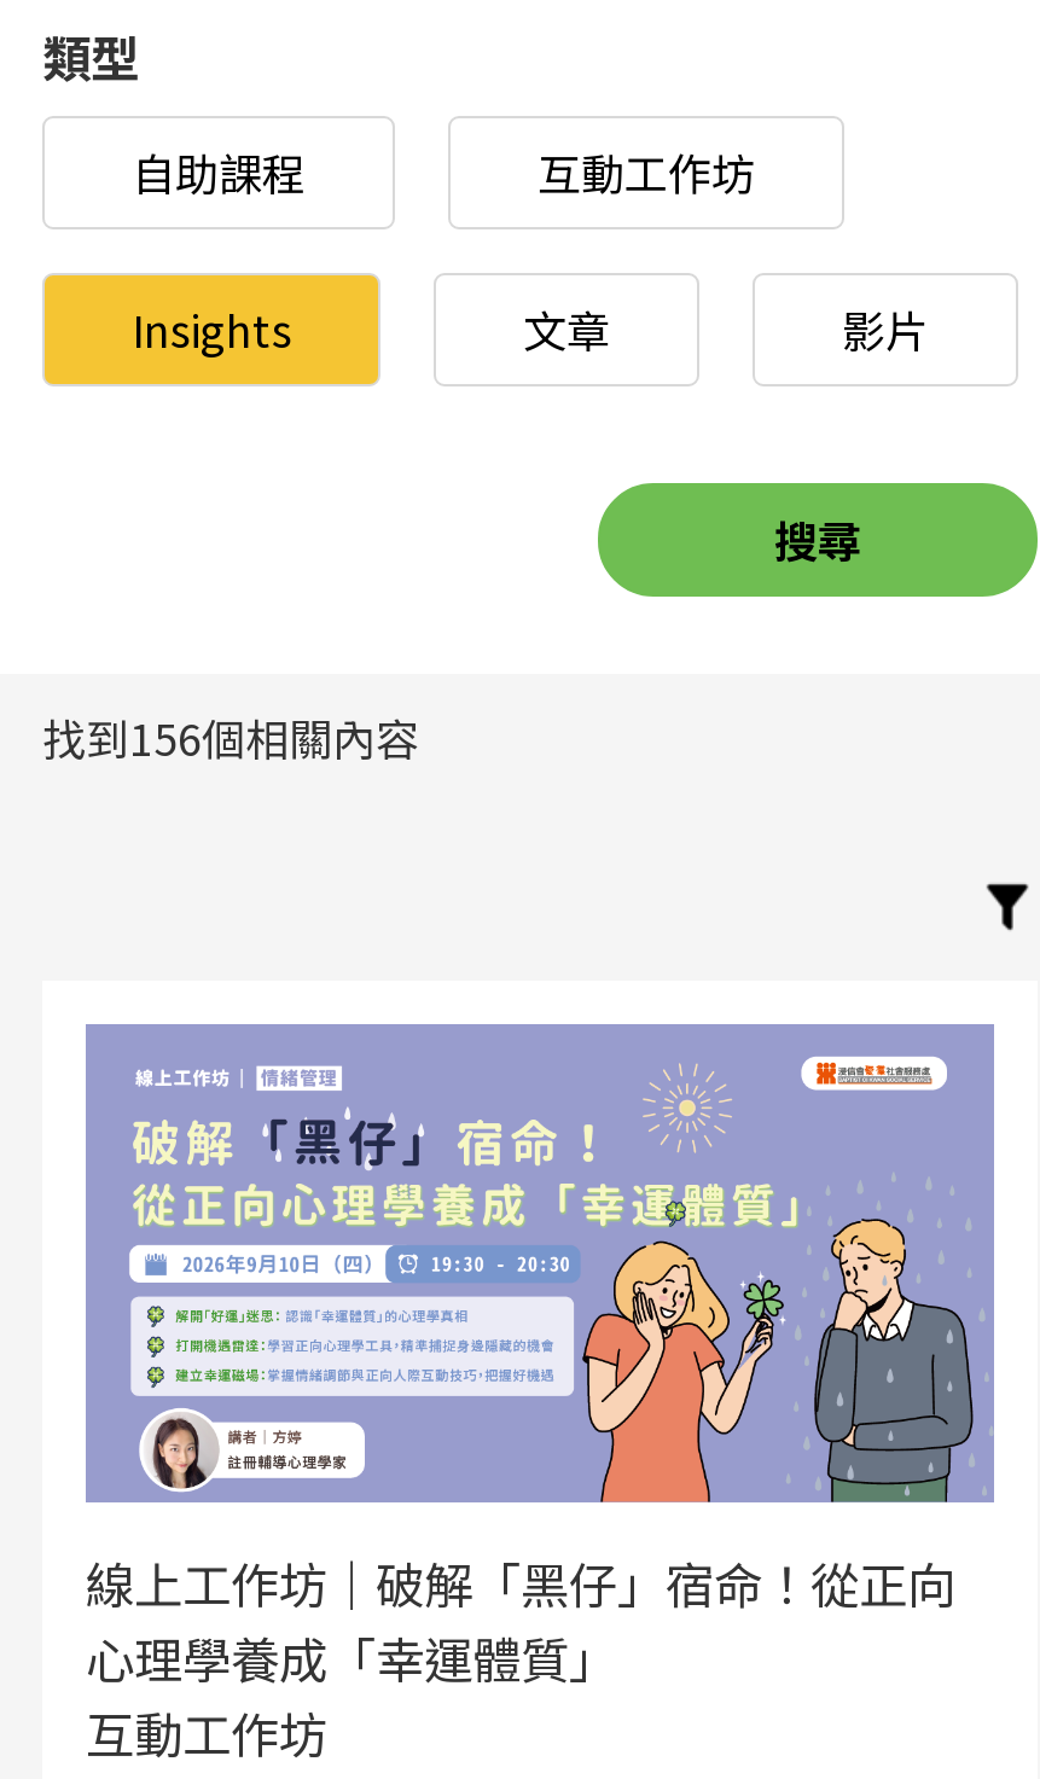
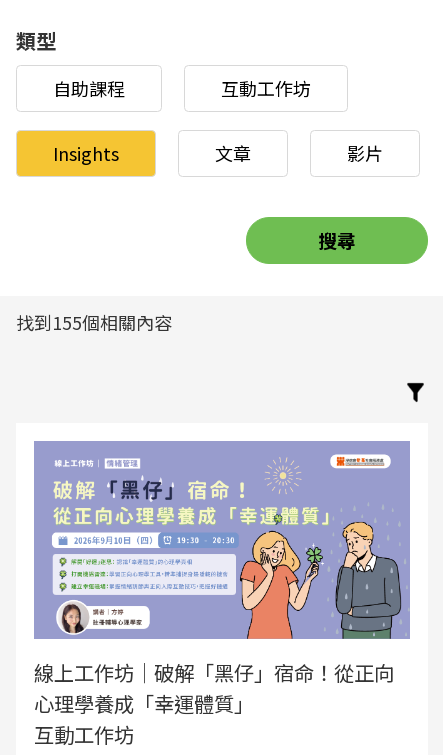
- 找到156個相關內容
+ 找到155個相關內容
